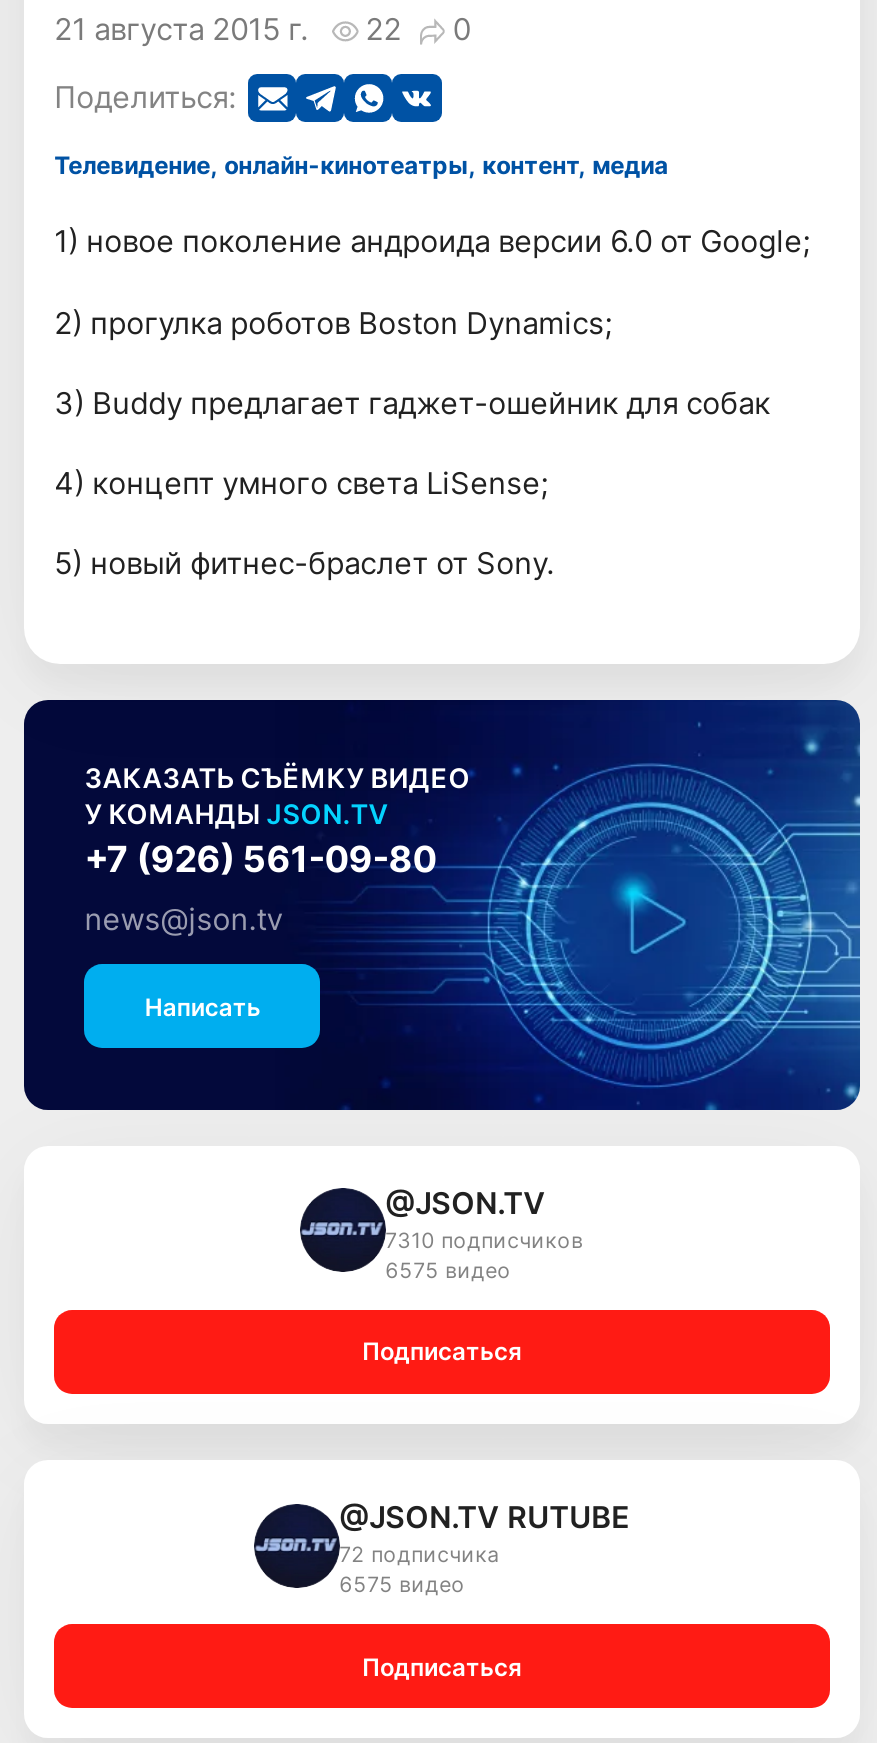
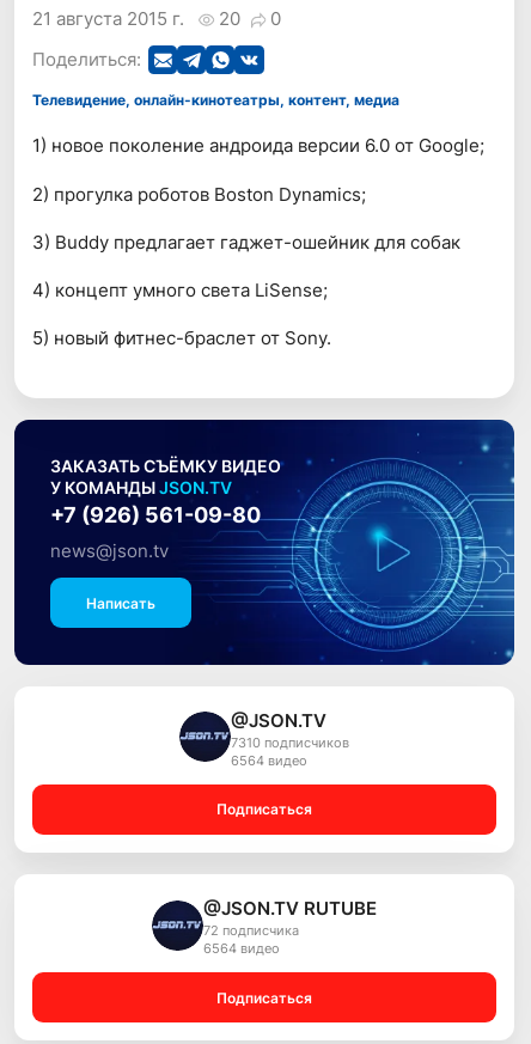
- 21 августа 2015 г. 22 0
+ 21 августа 2015 г. 20 0

- 6575 видео
+ 6564 видео

- 6575 видео
+ 6564 видео
